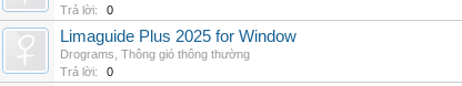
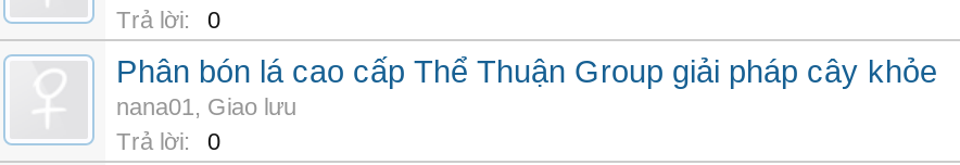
- Limaguide Plus 2025 for Window
- Drograms, Thông gió thông thường
+ Phân bón lá cao cấp Thể Thuận Group giải pháp cây khỏe
+ nana01, Giao lưu
